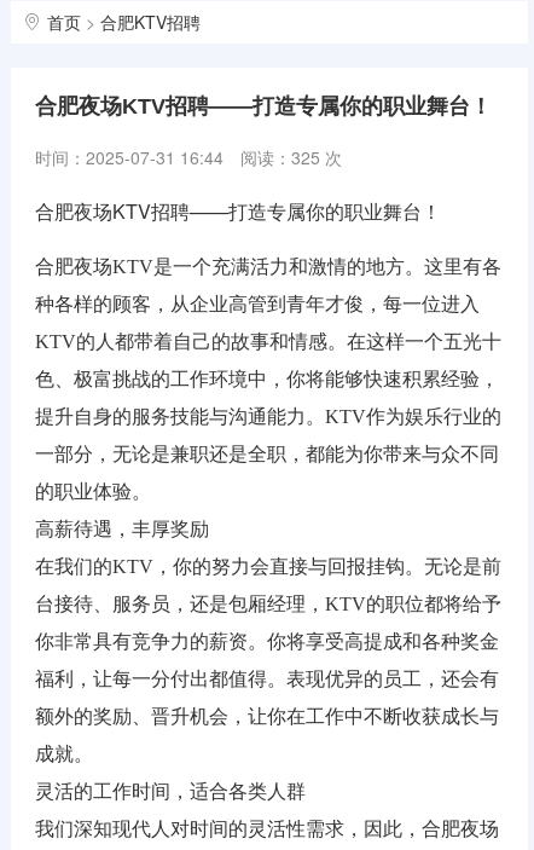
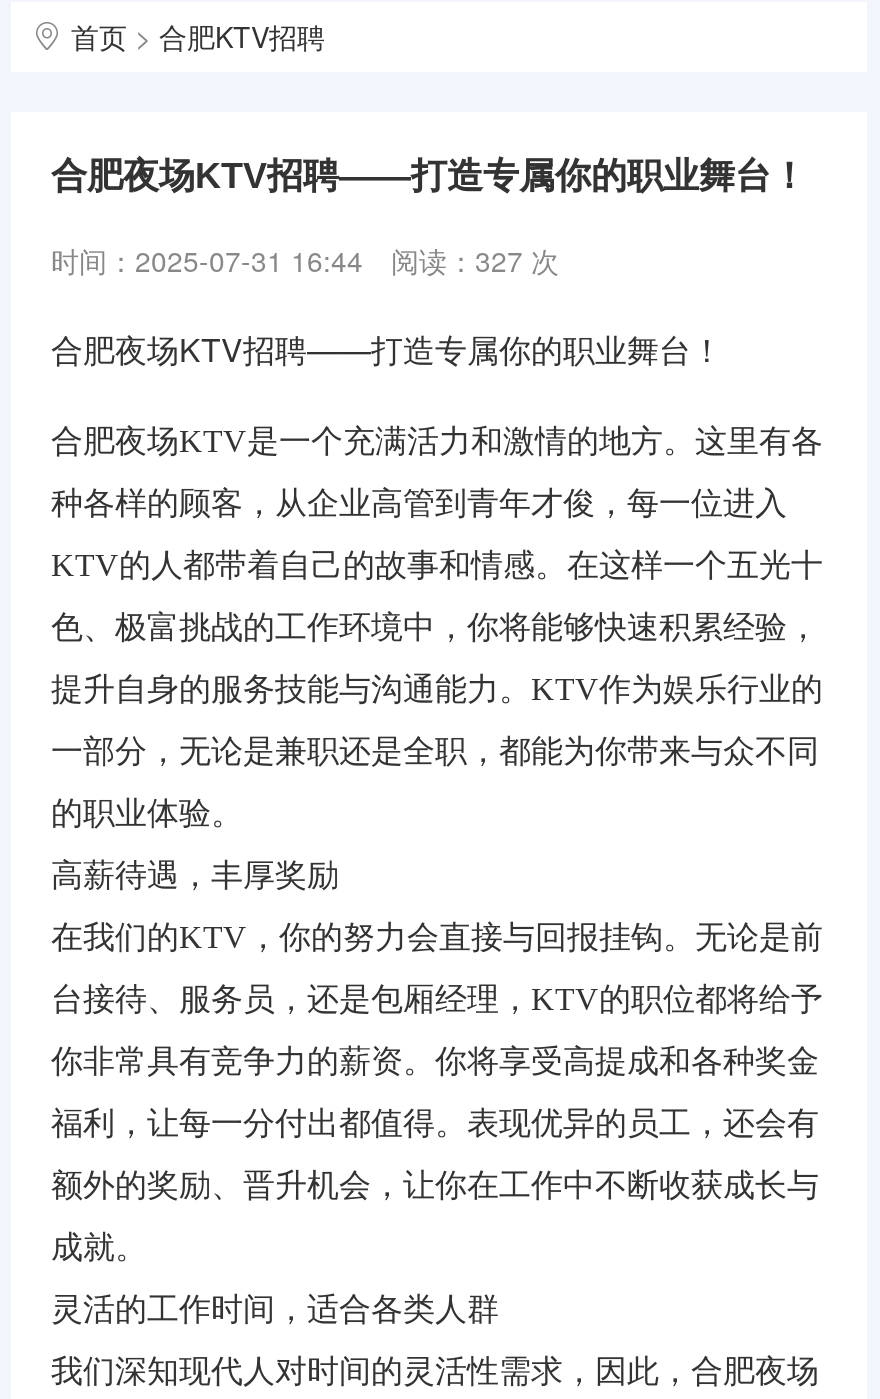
- 阅读：325 次
+ 阅读：327 次
